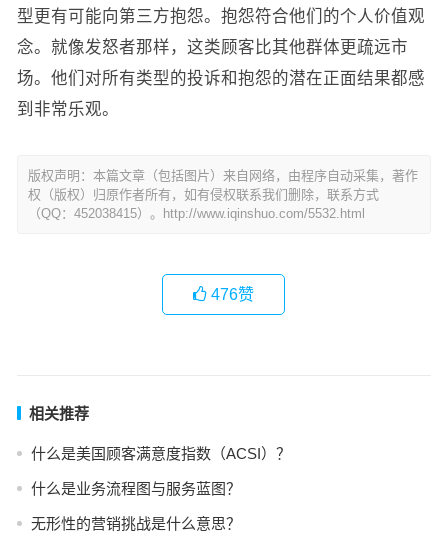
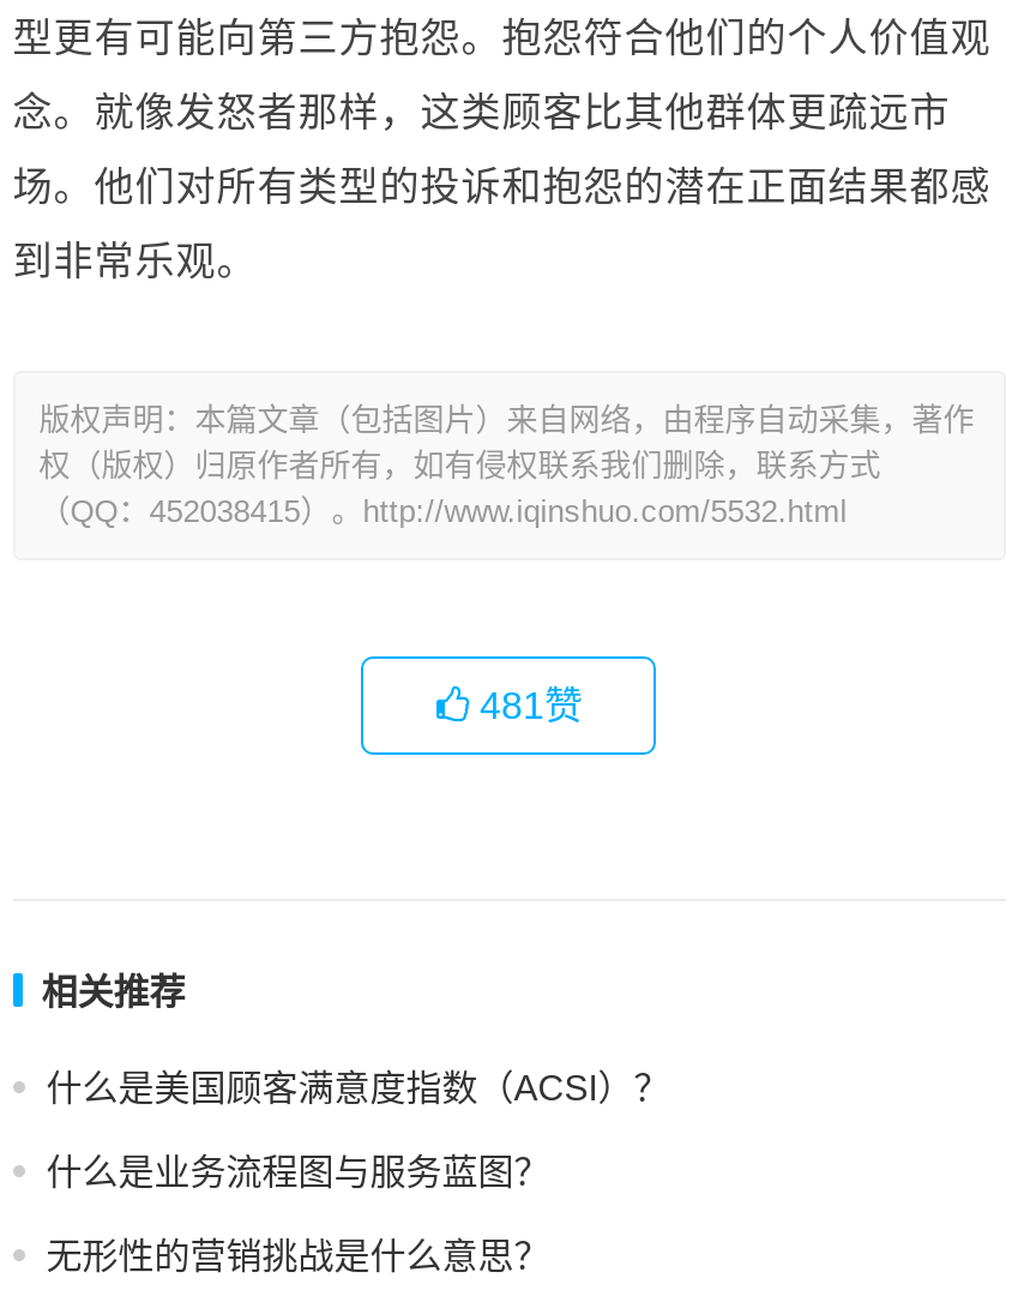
- 476赞
+ 481赞
